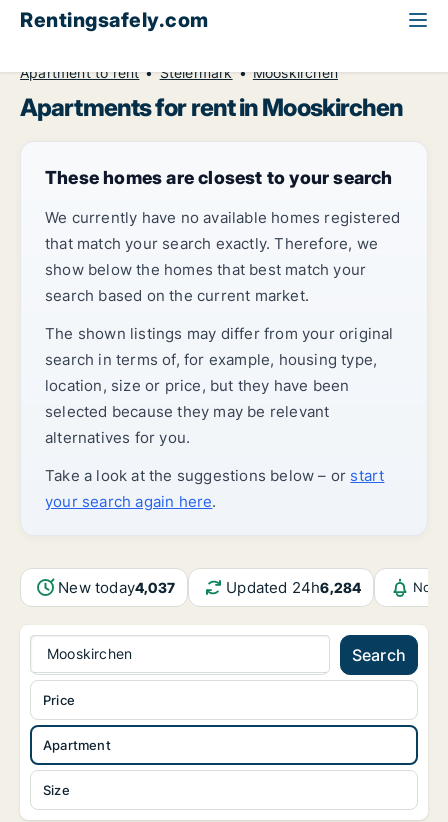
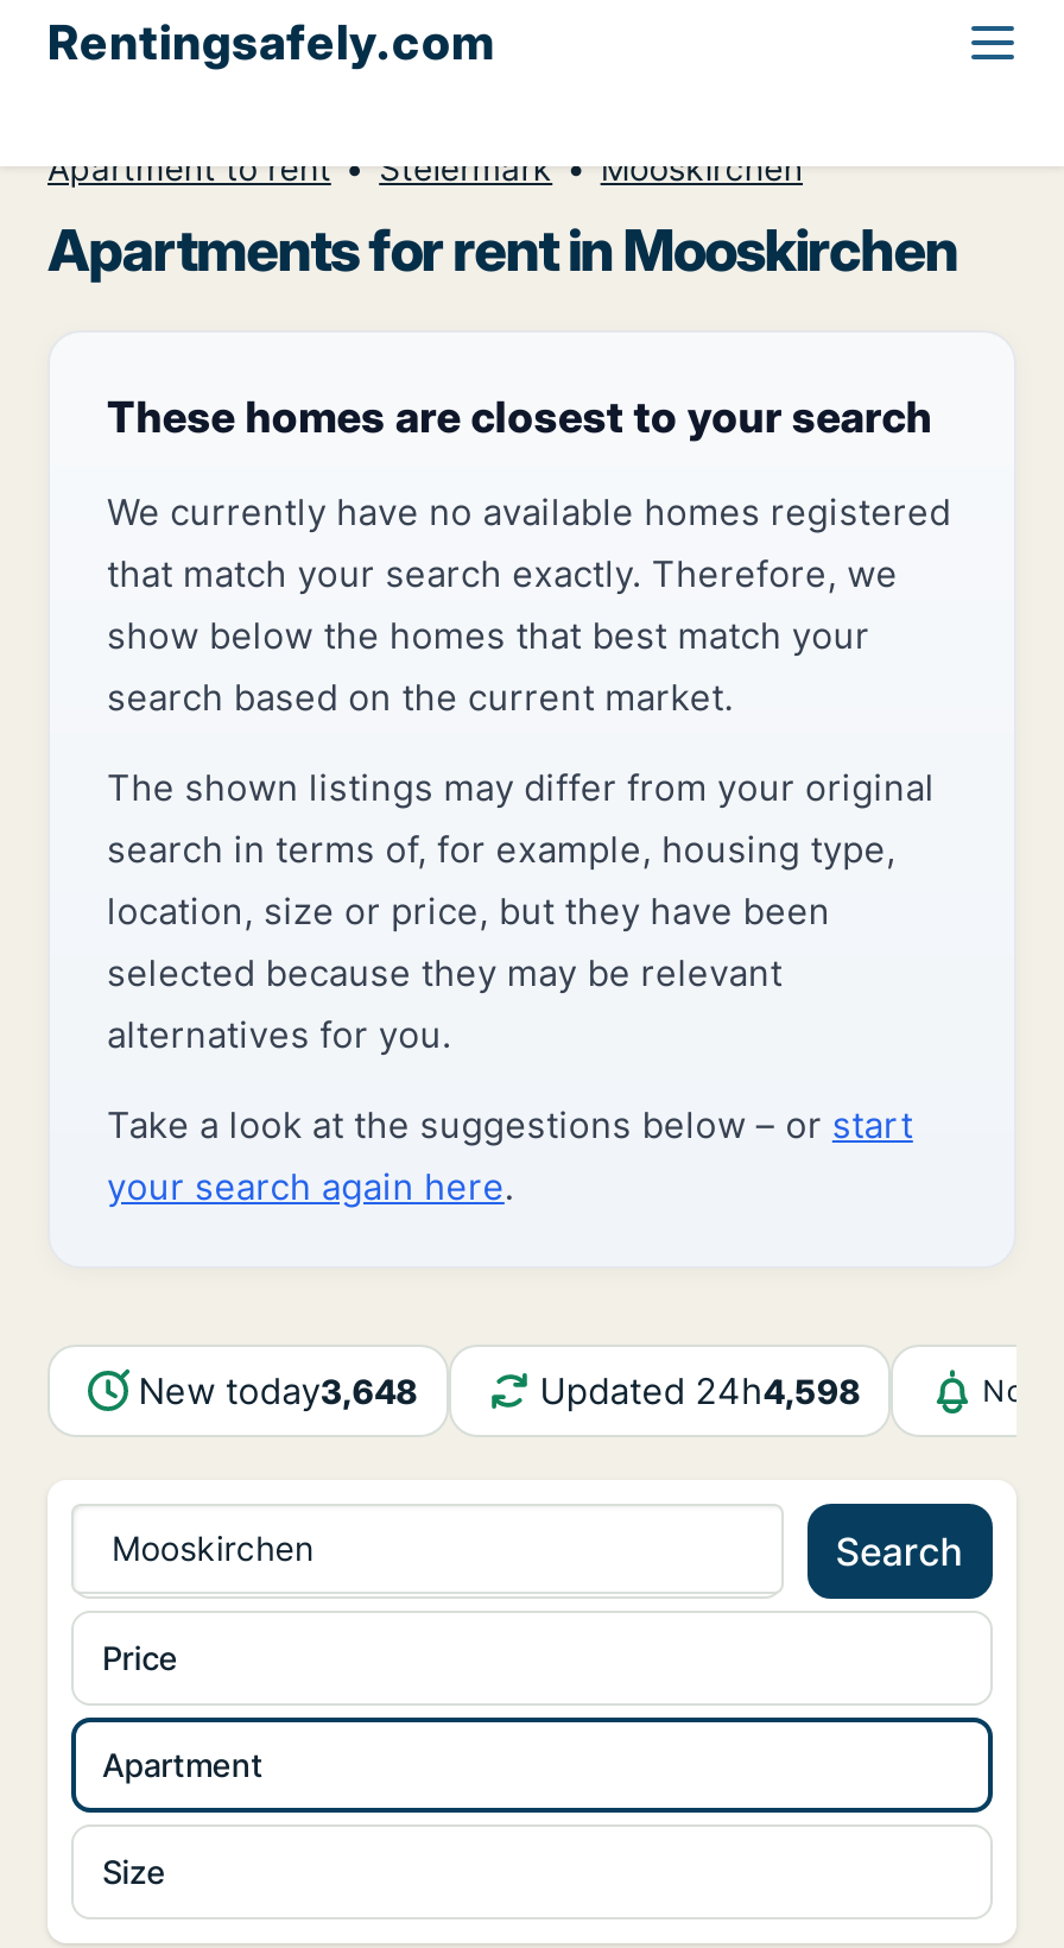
- New today4,037
+ New today3,648

- Updated 24h6,284
+ Updated 24h4,598
